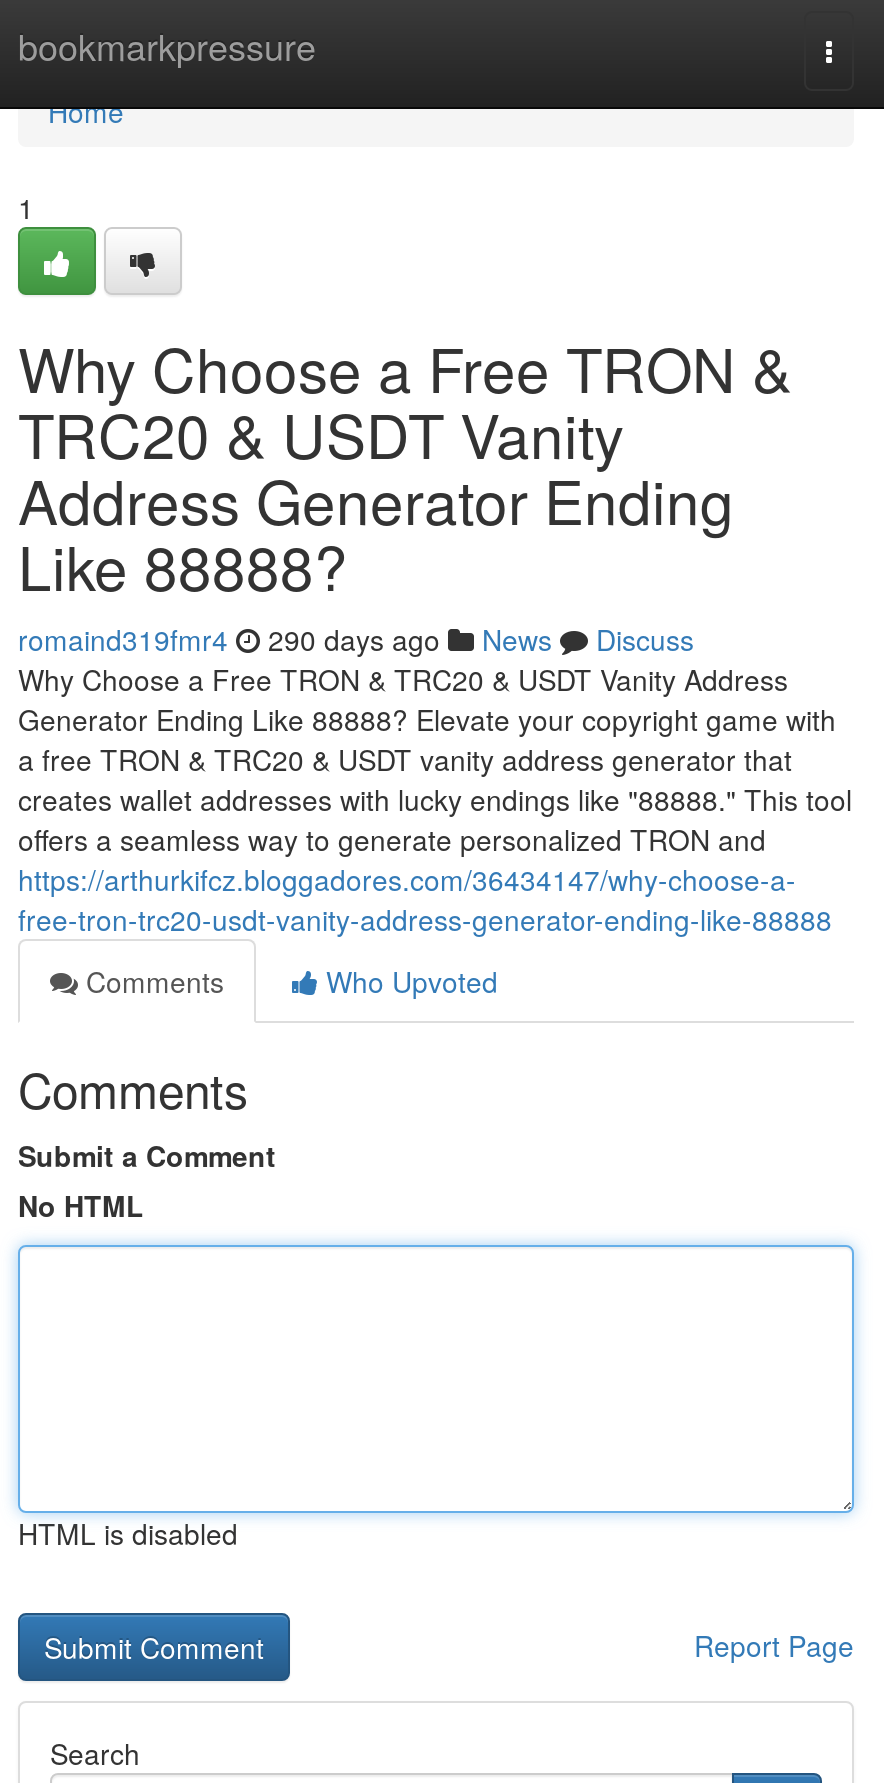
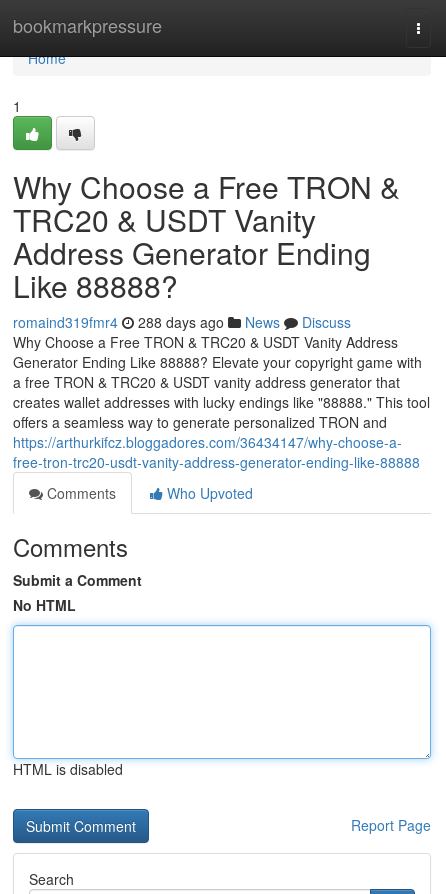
- romaind319fmr4 290 days ago News Discuss
+ romaind319fmr4 288 days ago News Discuss
